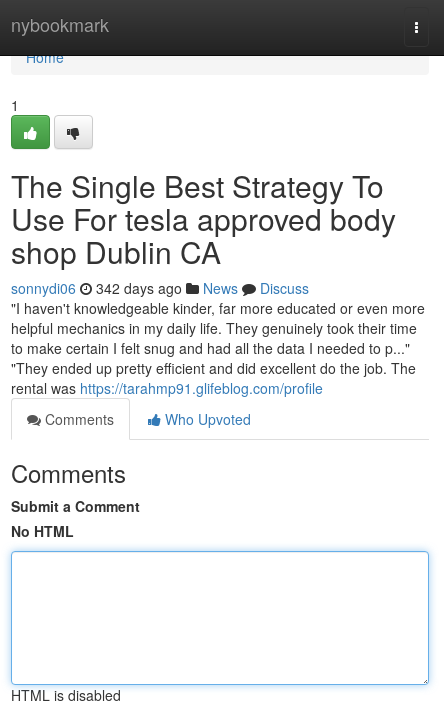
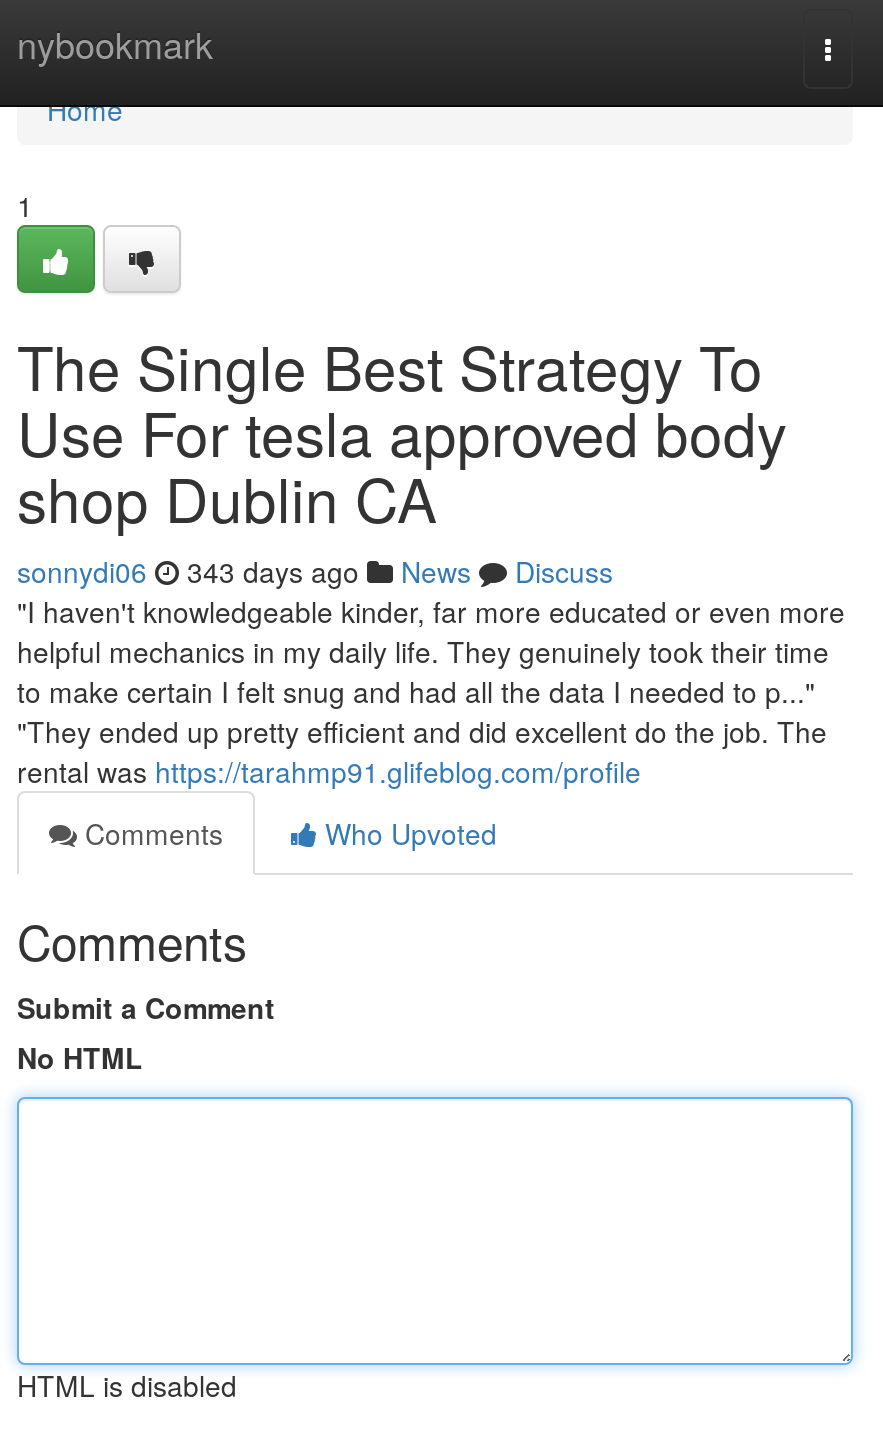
- sonnydi06 342 days ago News Discuss
+ sonnydi06 343 days ago News Discuss
